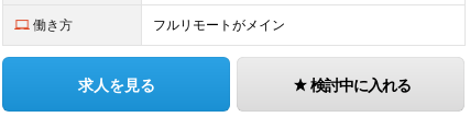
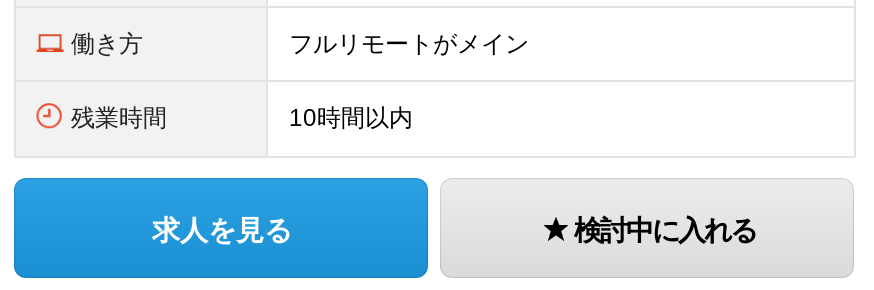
+ 残業時間
+ 10時間以内
